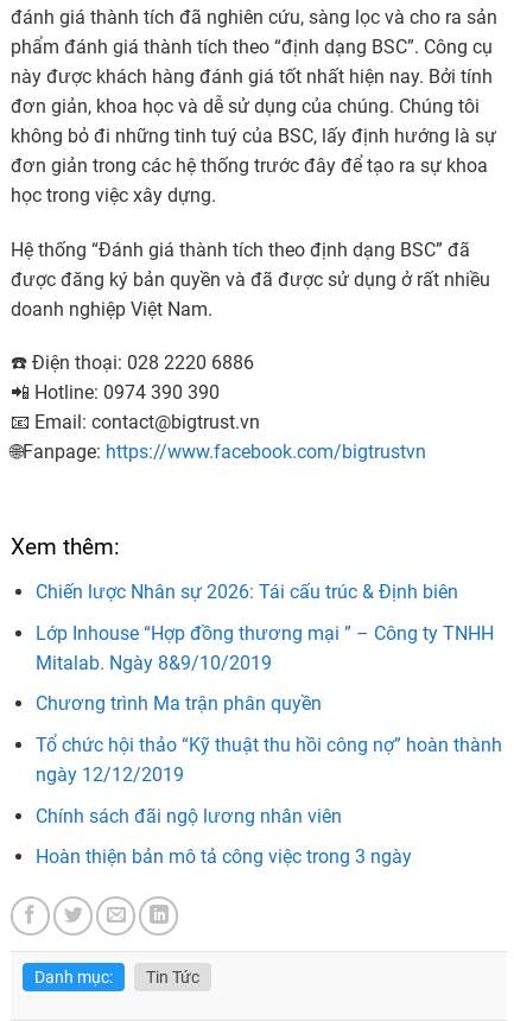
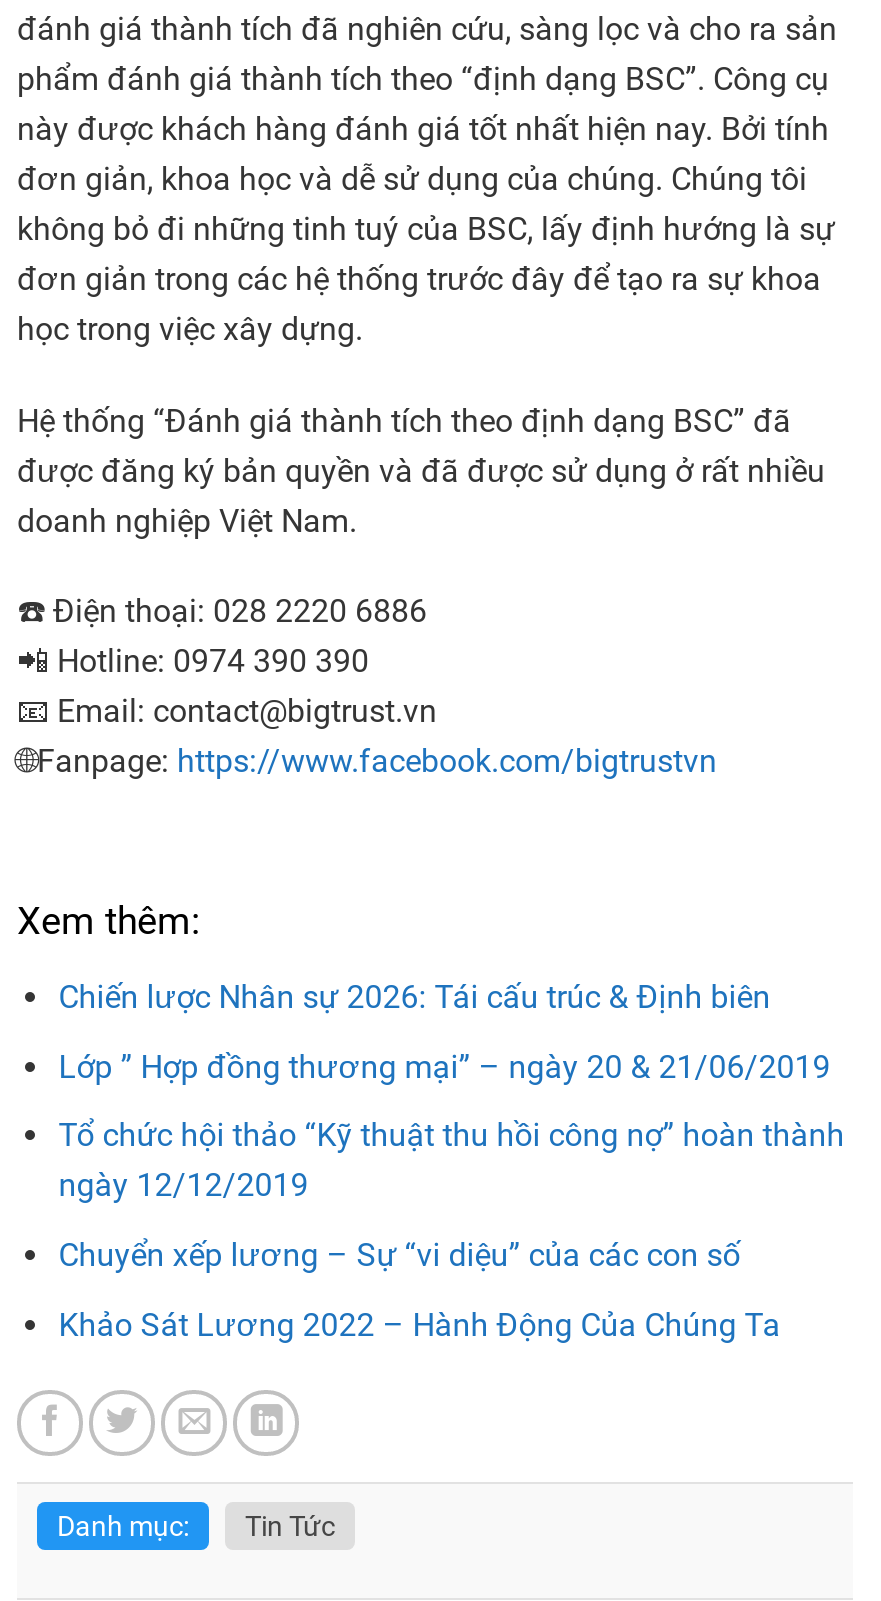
- Lớp Inhouse “Hợp đồng thương mại ” – Công ty TNHH
- Mitalab. Ngày 8&9/10/2019
- Chương trình Ma trận phân quyền
+ Lớp ” Hợp đồng thương mại” – ngày 20 & 21/06/2019

- Chính sách đãi ngộ lương nhân viên
+ Chuyển xếp lương – Sự “vi diệu” của các con số

- Hoàn thiện bản mô tả công việc trong 3 ngày
+ Khảo Sát Lương 2022 – Hành Động Của Chúng Ta
